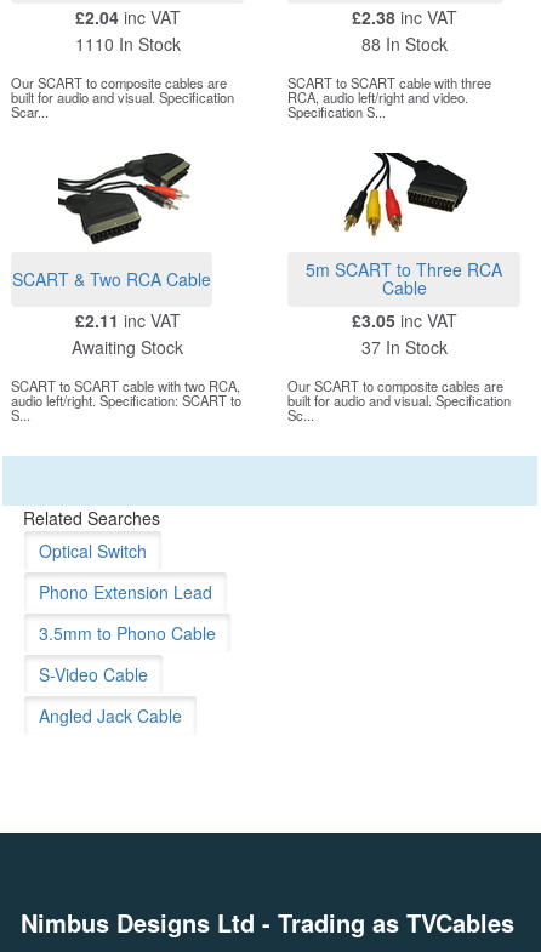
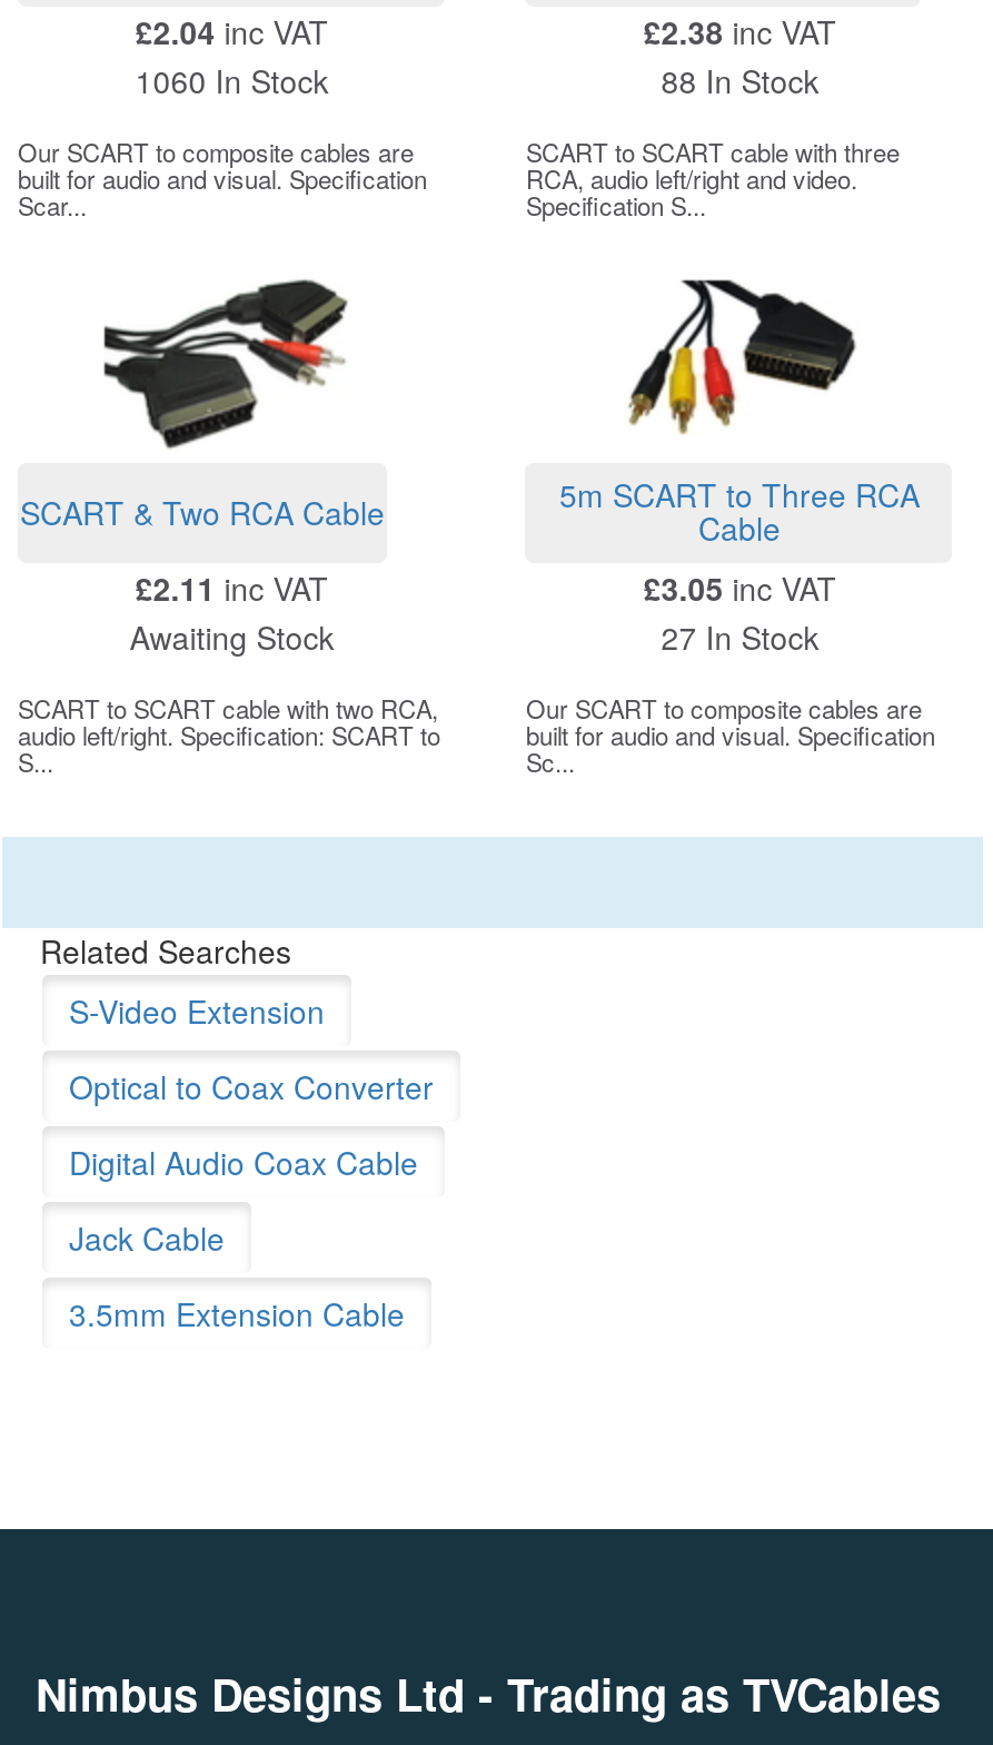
- 1110 In Stock
+ 1060 In Stock

- 37 In Stock
+ 27 In Stock

- Optical Switch
+ S-Video Extension

- Phono Extension Lead
+ Optical to Coax Converter

- 3.5mm to Phono Cable
+ Digital Audio Coax Cable

- S-Video Cable
+ Jack Cable

- Angled Jack Cable
+ 3.5mm Extension Cable
